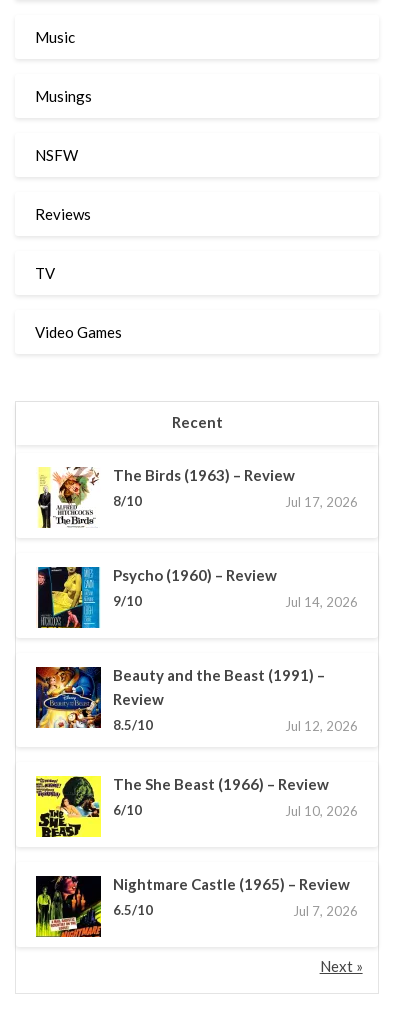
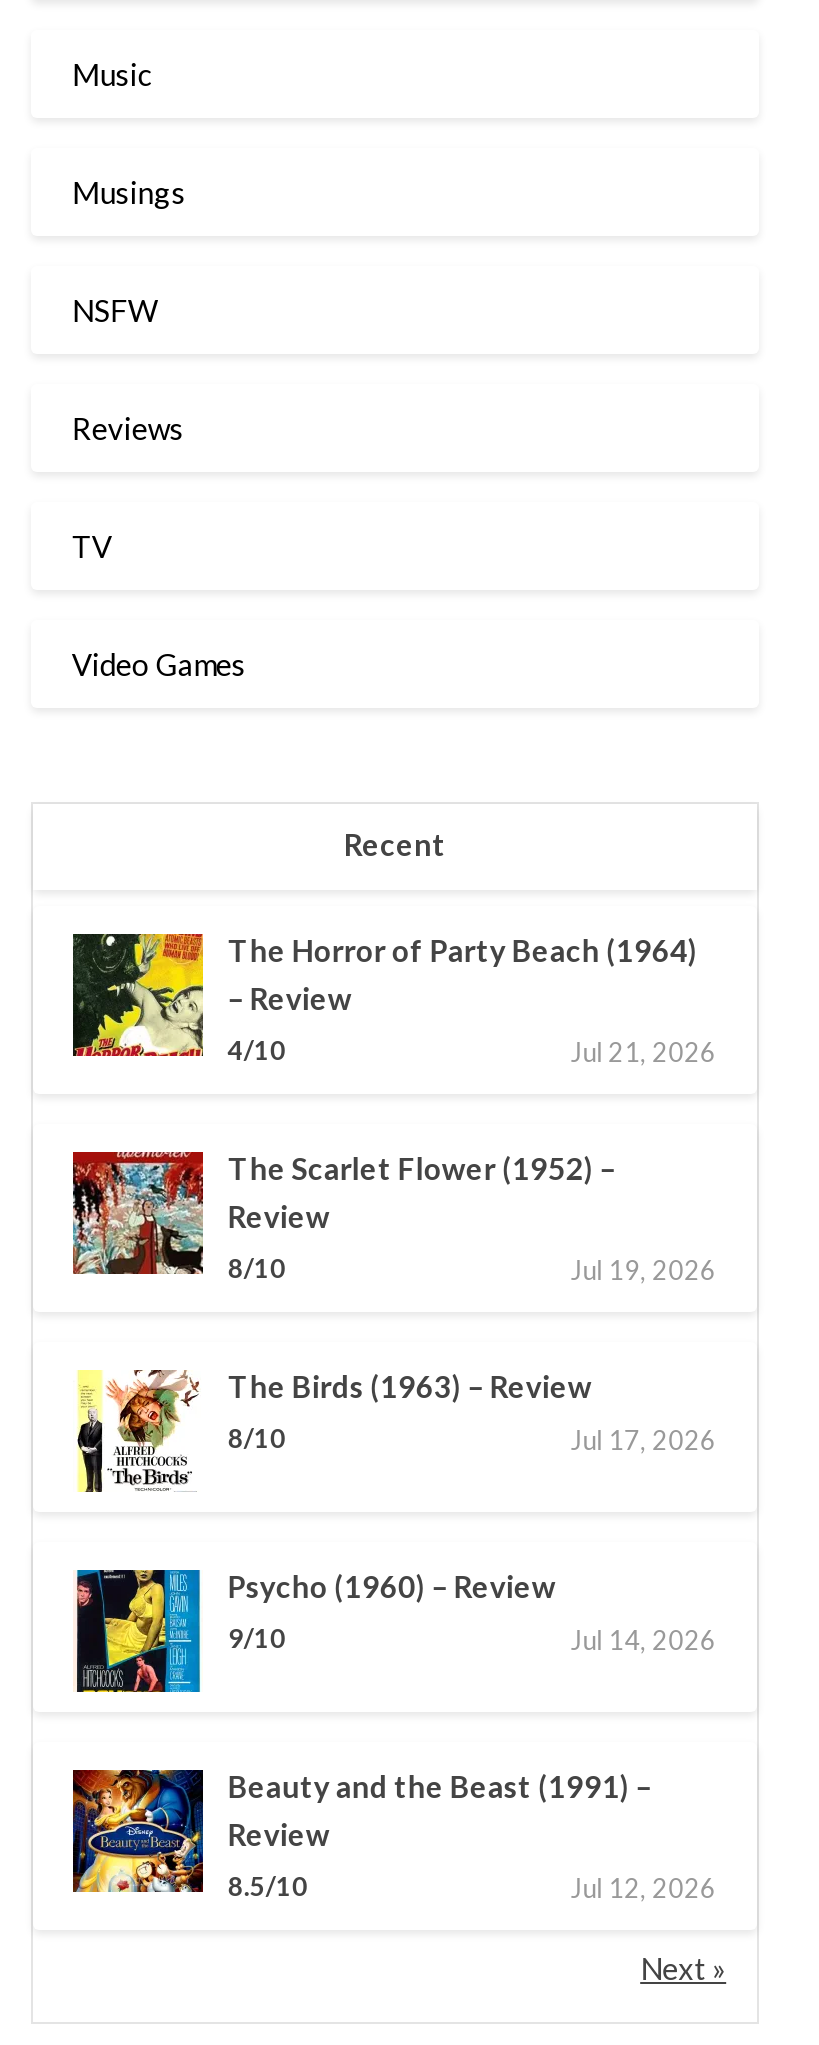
+ [image]
+ The Horror of Party Beach (1964)
+ – Review
+ 4/10
+ Jul 21, 2026
+ The Scarlet Flower (1952) –
+ Review
+ 8/10
+ Jul 19, 2026

+ [image]

moved down: [image] | The Birds (1963) – Review | 8/10 | ... | 8.5/10 | Jul 12, 2026

- [image]
- The She Beast (1966) – Review
- 6/10
- Jul 10, 2026

- [image]
- Nightmare Castle (1965) – Review
- 6.5/10
- Jul 7, 2026
